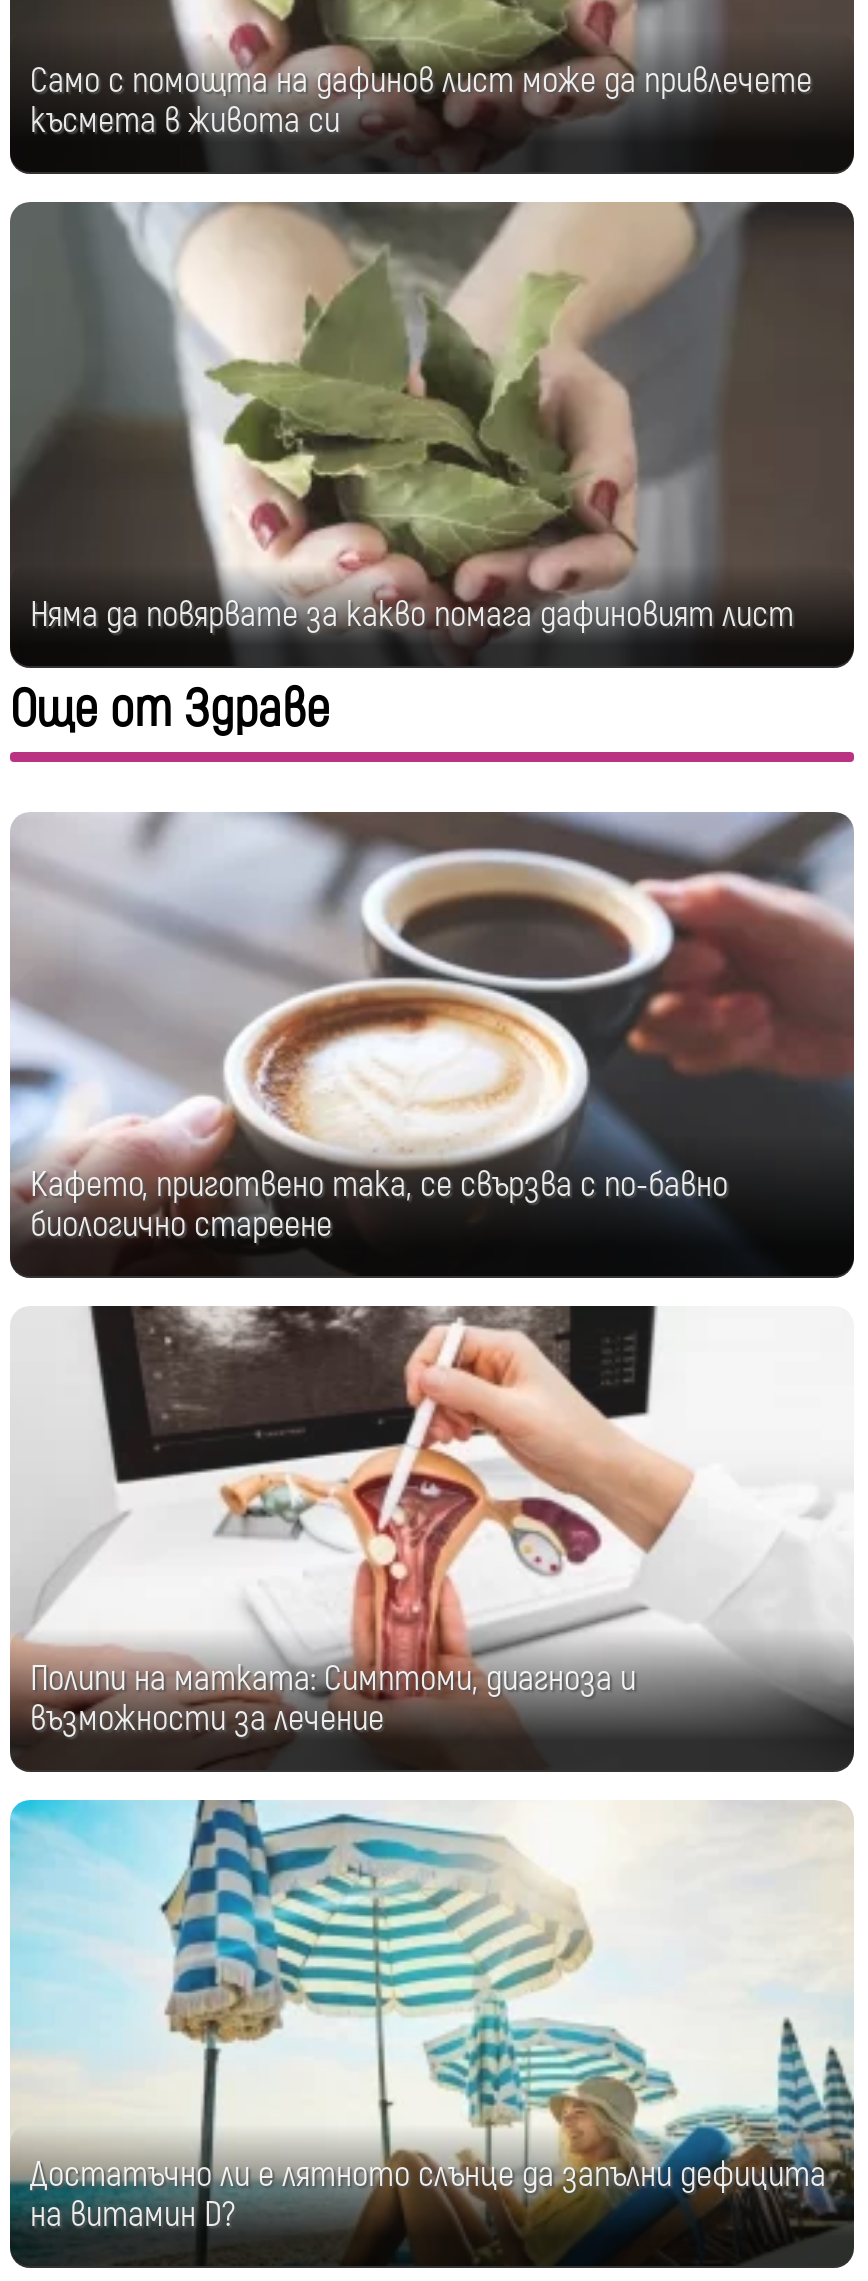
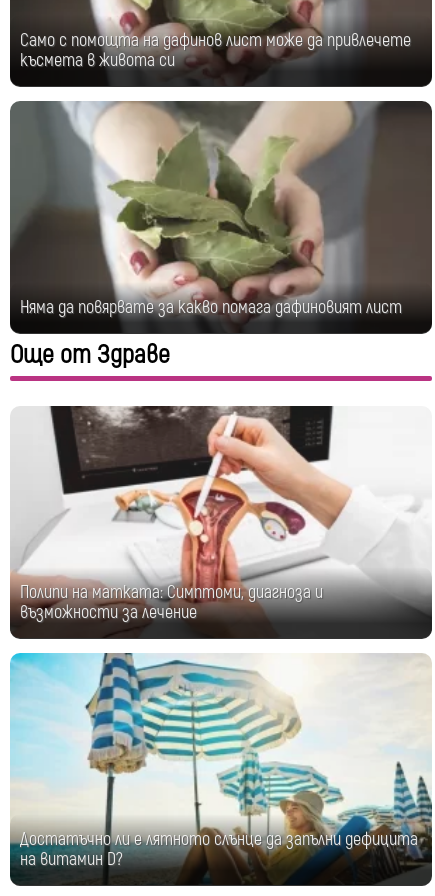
- [image]
- Кафето, приготвено така, се свързва с по-бавно
- биологично стареене
